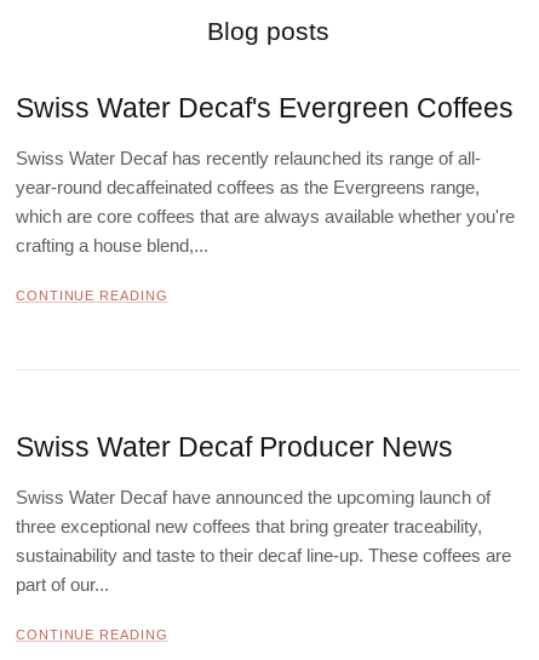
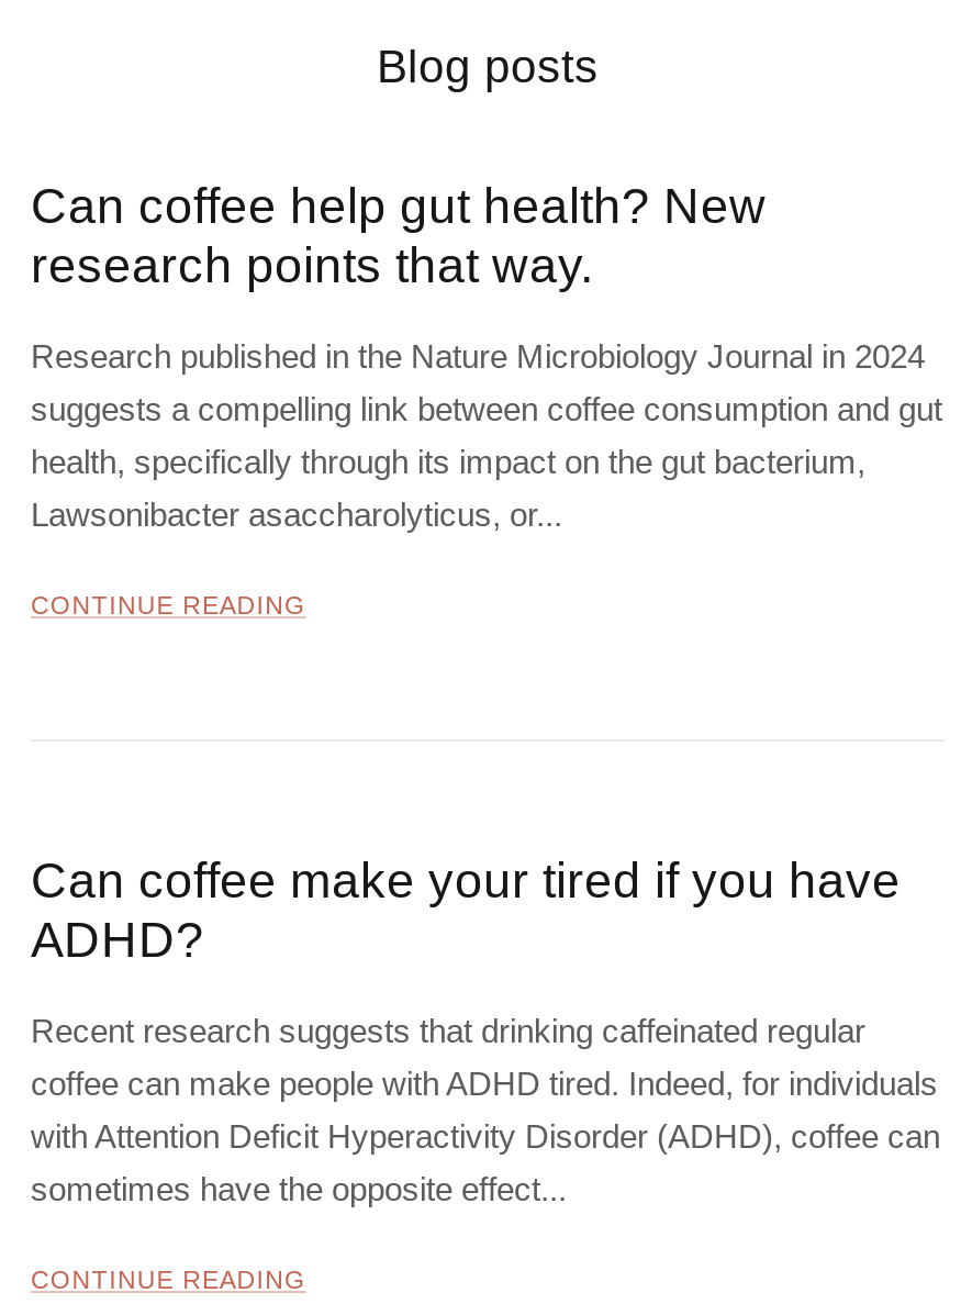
- Swiss Water Decaf's Evergreen Coffees
+ Can coffee help gut health? New
+ research points that way.

- Swiss Water Decaf has recently relaunched its range of all-
- year-round decaffeinated coffees as the Evergreens range,
- which are core coffees that are always available whether you're
- crafting a house blend,...
+ Research published in the Nature Microbiology Journal in 2024
+ suggests a compelling link between coffee consumption and gut
+ health, specifically through its impact on the gut bacterium,
+ Lawsonibacter asaccharolyticus, or...

- Swiss Water Decaf Producer News
+ Can coffee make your tired if you have
+ ADHD?

- Swiss Water Decaf have announced the upcoming launch of
- three exceptional new coffees that bring greater traceability,
- sustainability and taste to their decaf line-up. These coffees are
- part of our...
+ Recent research suggests that drinking caffeinated regular
+ coffee can make people with ADHD tired. Indeed, for individuals
+ with Attention Deficit Hyperactivity Disorder (ADHD), coffee can
+ sometimes have the opposite effect...
